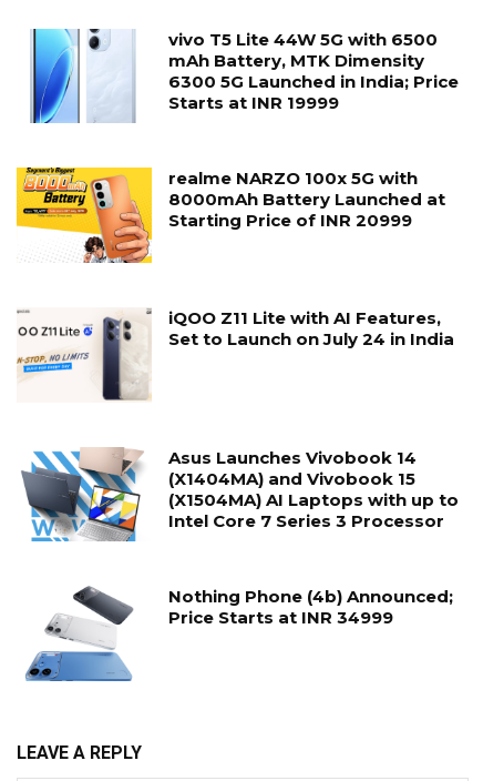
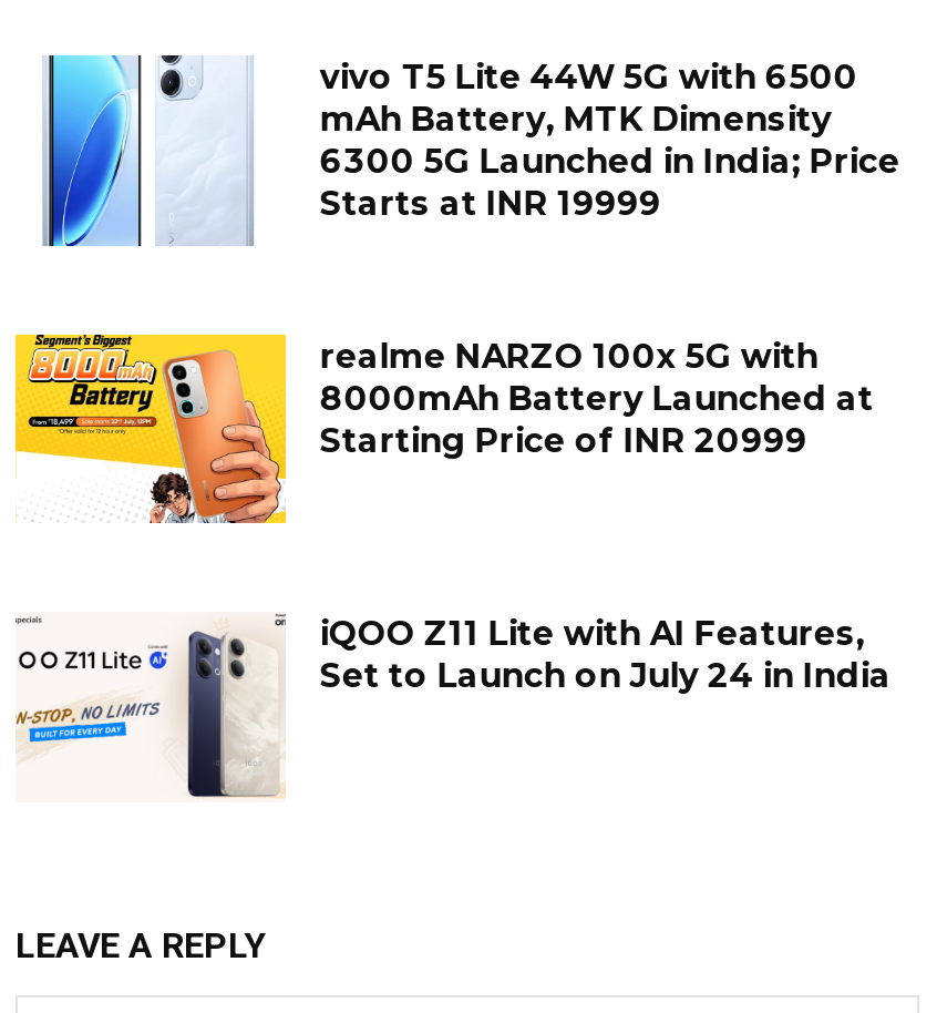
- [image]
- Asus Launches Vivobook 14
- (X1404MA) and Vivobook 15
- (X1504MA) AI Laptops with up to
- Intel Core 7 Series 3 Processor

- [image]
- Nothing Phone (4b) Announced;
- Price Starts at INR 34999
